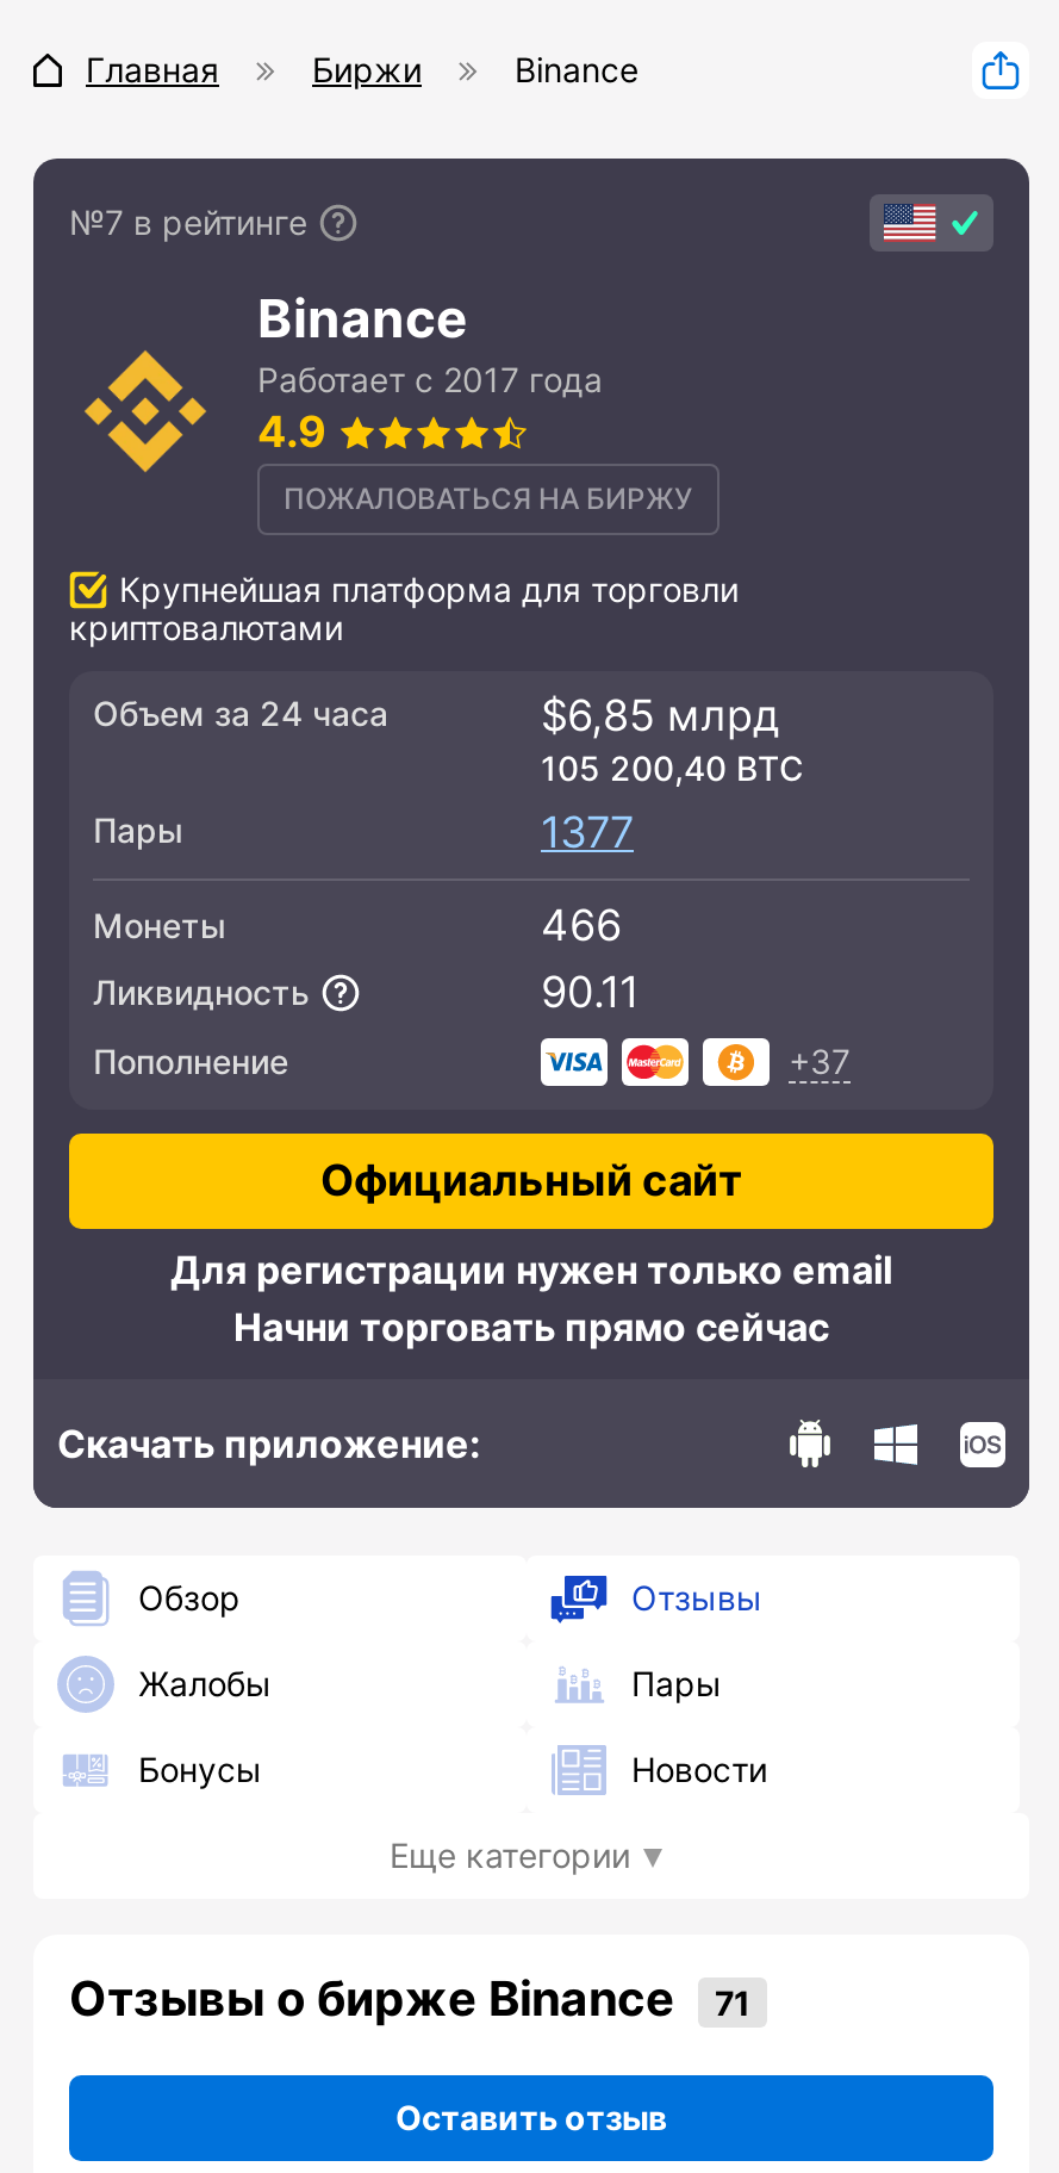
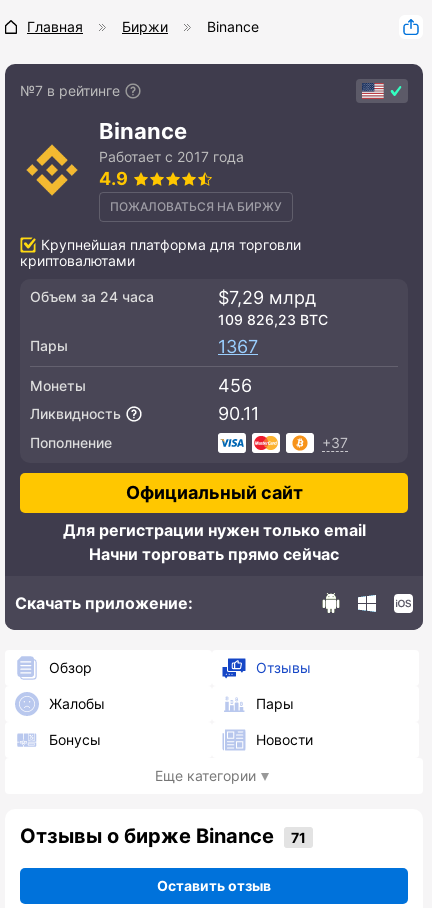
- $6,85 млрд
+ $7,29 млрд

- 105 200,40 BTC
+ 109 826,23 BTC

- 1377
+ 1367

- 466
+ 456
